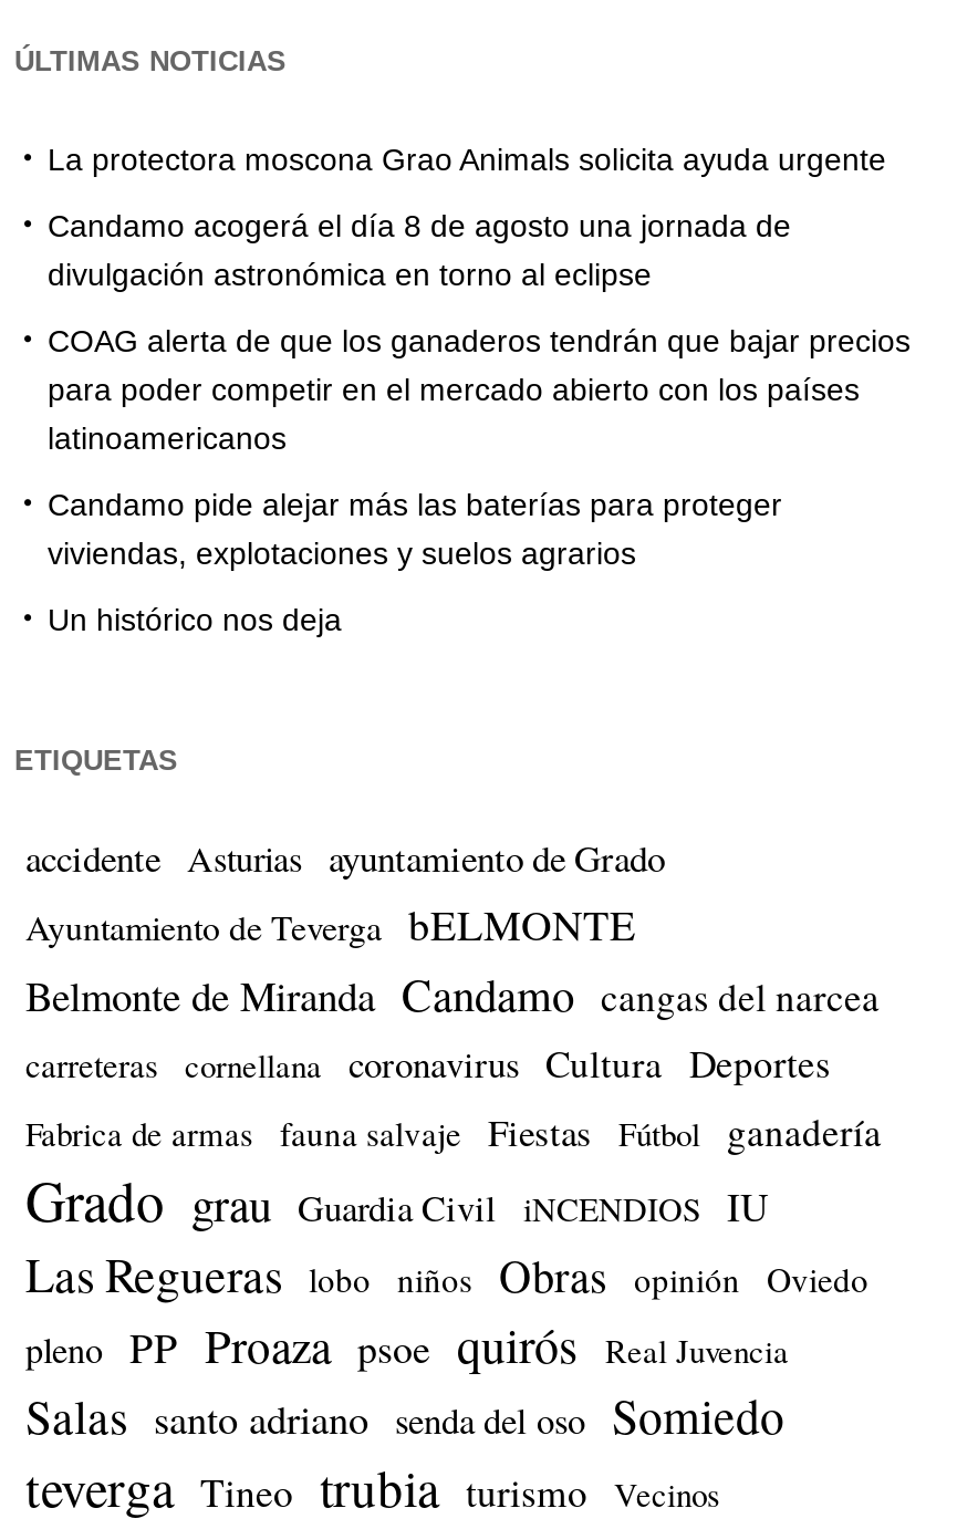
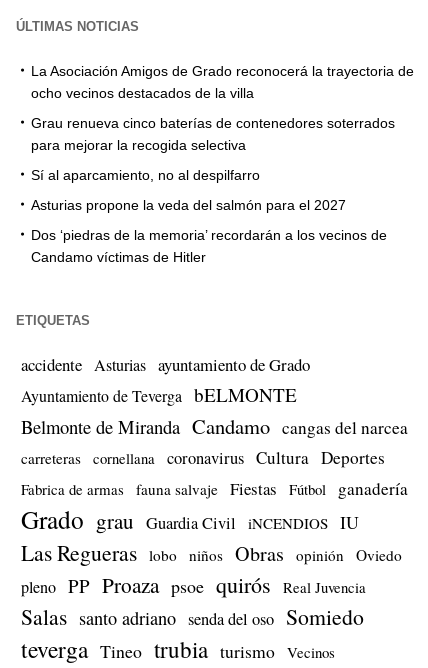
- La protectora moscona Grao Animals solicita ayuda urgente
+ La Asociación Amigos de Grado reconocerá la trayectoria de
+ ocho vecinos destacados de la villa

- Candamo acogerá el día 8 de agosto una jornada de
- divulgación astronómica en torno al eclipse
+ Grau renueva cinco baterías de contenedores soterrados
+ para mejorar la recogida selectiva

- COAG alerta de que los ganaderos tendrán que bajar precios
- para poder competir en el mercado abierto con los países
- latinoamericanos
+ Sí al aparcamiento, no al despilfarro

- Candamo pide alejar más las baterías para proteger
- viviendas, explotaciones y suelos agrarios
+ Asturias propone la veda del salmón para el 2027

- Un histórico nos deja
+ Dos ‘piedras de la memoria’ recordarán a los vecinos de
+ Candamo víctimas de Hitler
